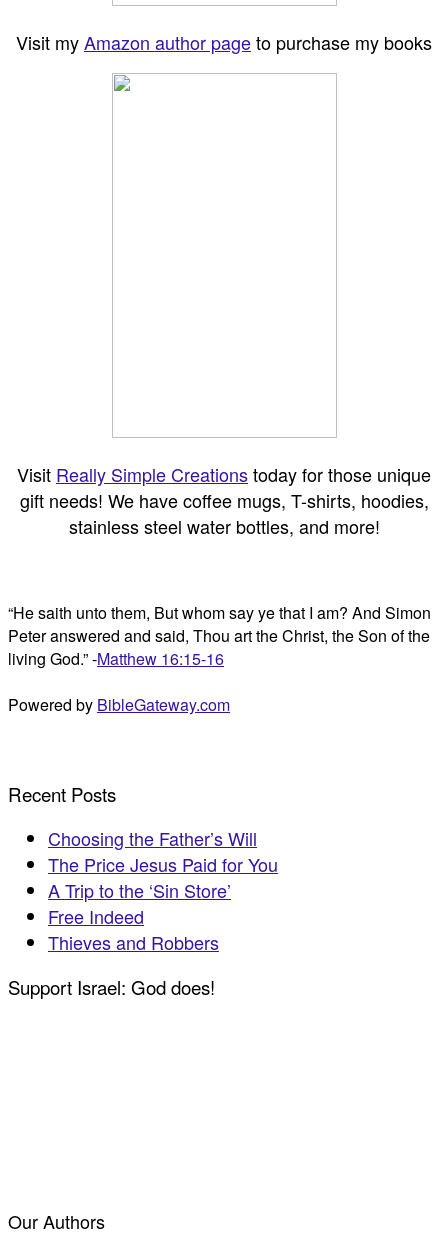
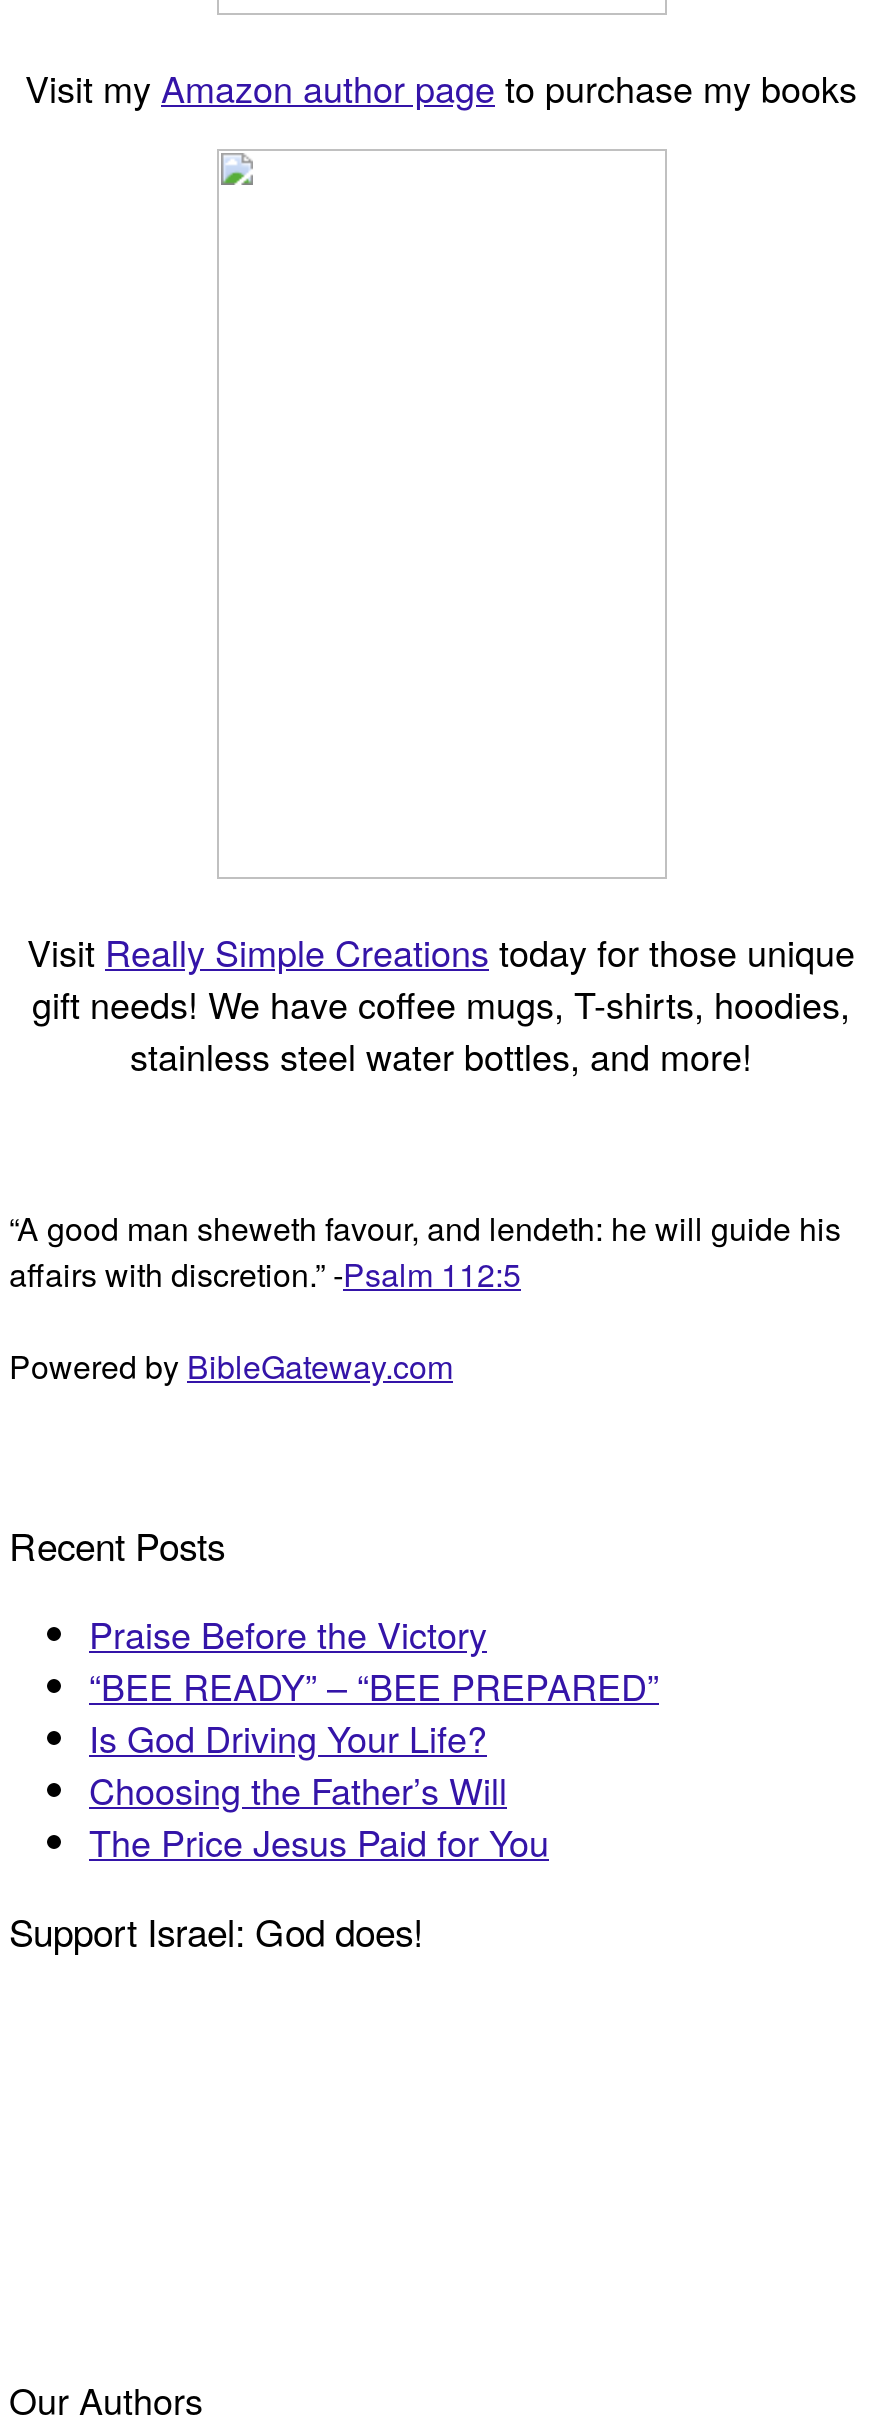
- “He saith unto them, But whom say ye that I am? And Simon
- Peter answered and said, Thou art the Christ, the Son of the
- living God.” - Matthew 16:15-16
+ “A good man sheweth favour, and lendeth: he will guide his
+ affairs with discretion.” - Psalm 112:5

+ Praise Before the Victory
+ “BEE READY” – “BEE PREPARED”
+ Is God Driving Your Life?

moved down: Choosing the Father’s Will | The Price Jesus Paid for You

- A Trip to the ‘Sin Store’
- Free Indeed
- Thieves and Robbers
